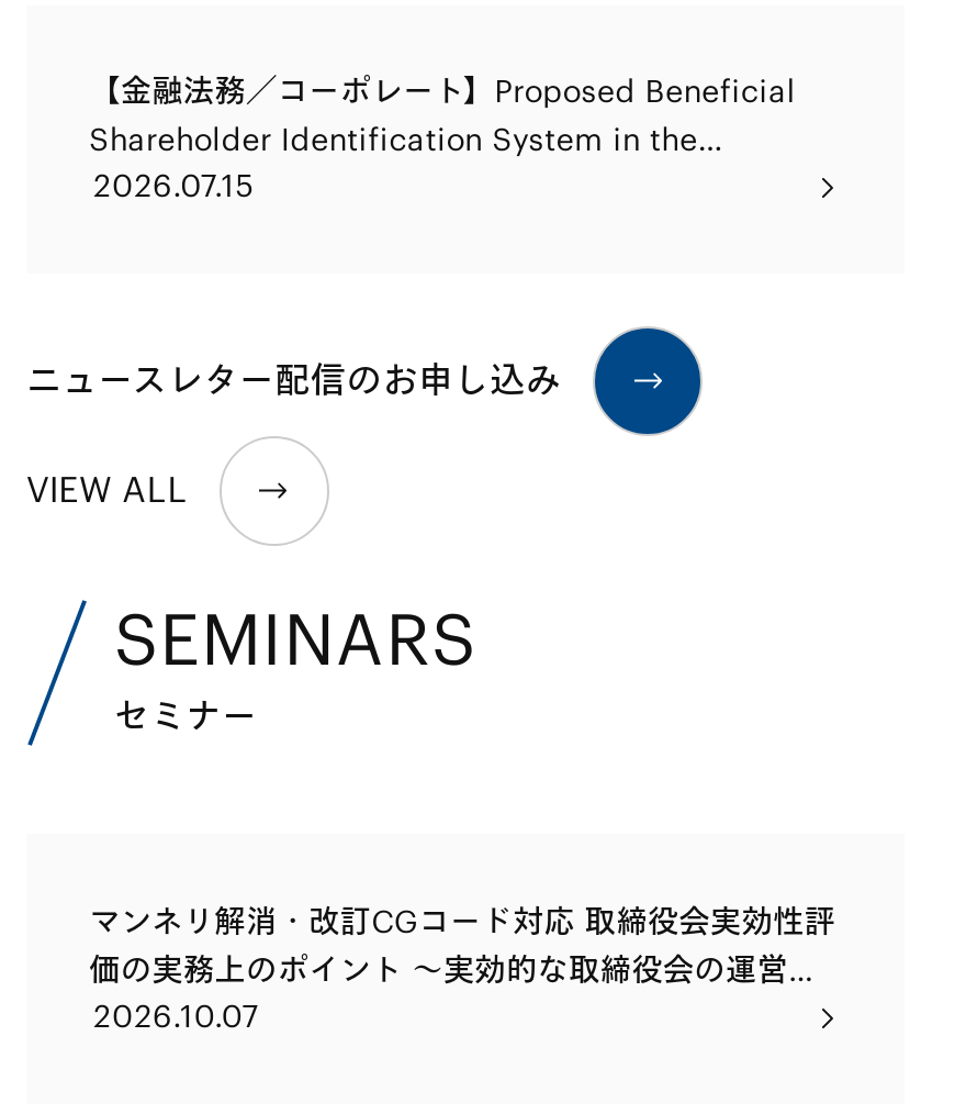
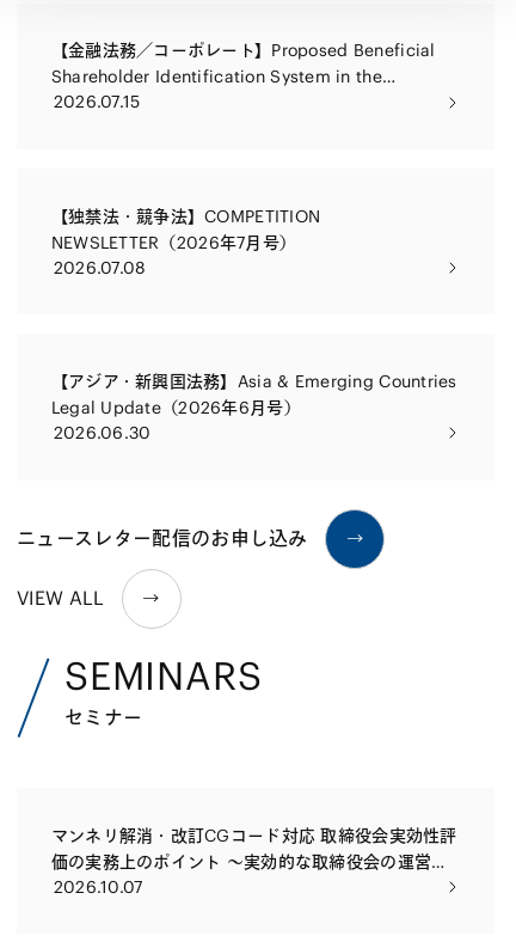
+ 【独禁法・競争法】COMPETITION
+ NEWSLETTER（2026年7月号）
+ 2026.07.08

+ 【アジア・新興国法務】Asia & Emerging Countries
+ Legal Update（2026年6月号）
+ 2026.06.30
